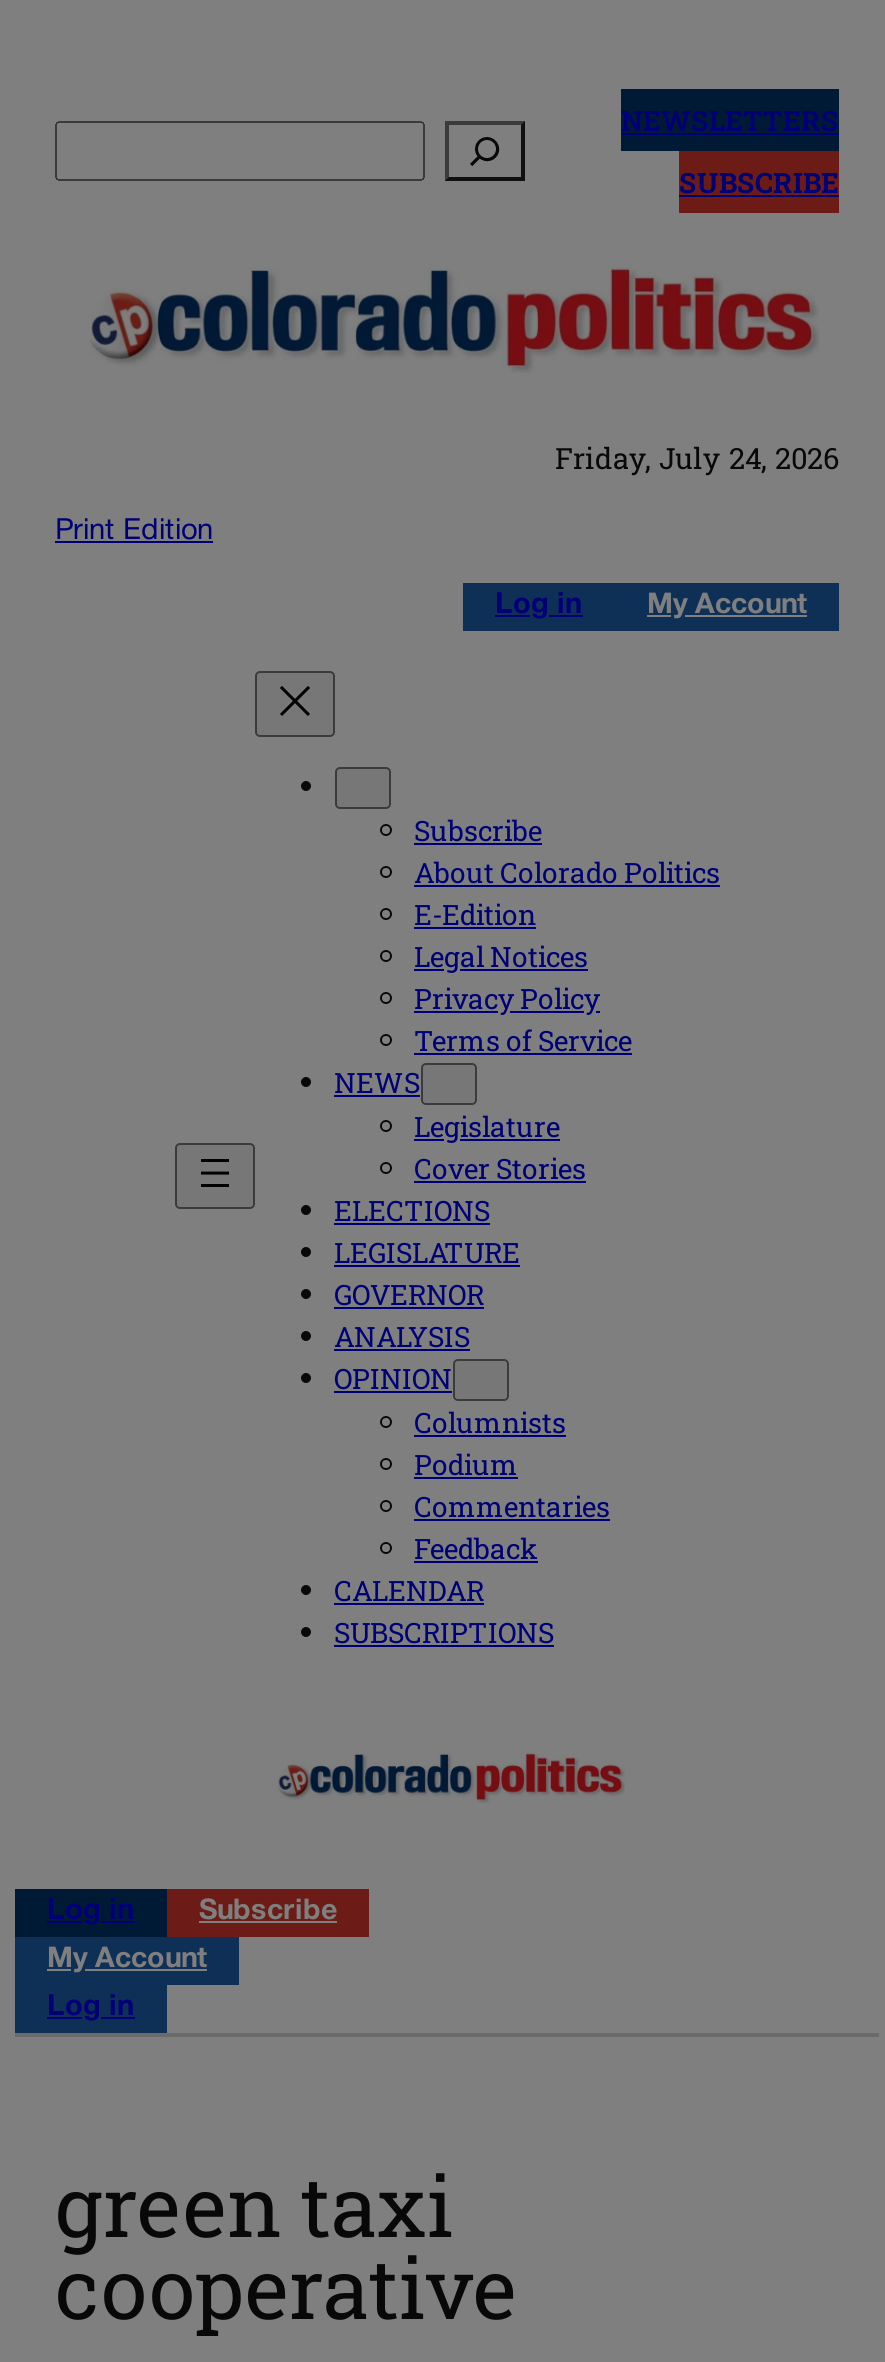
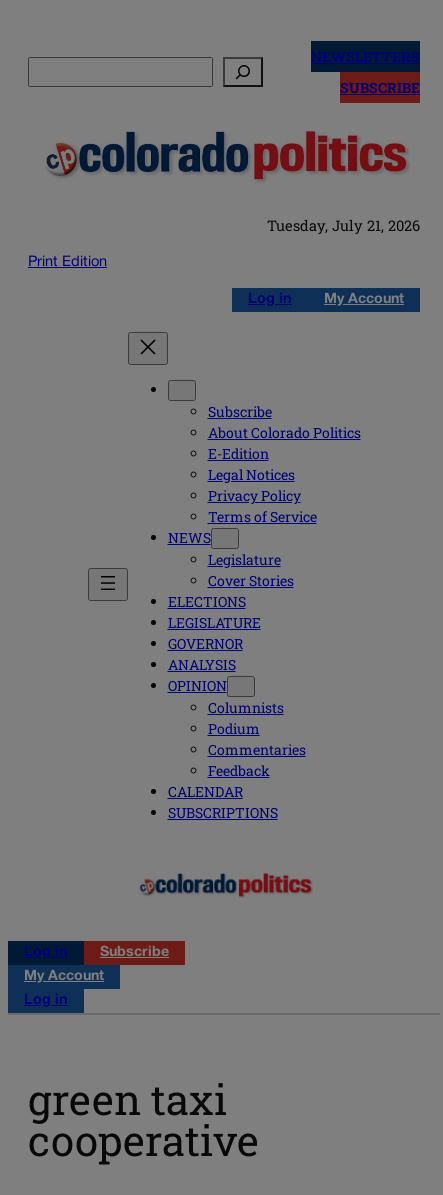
- Friday, July 24, 2026
+ Tuesday, July 21, 2026
